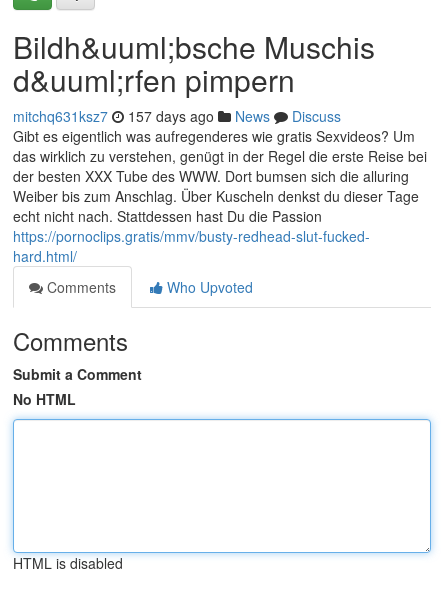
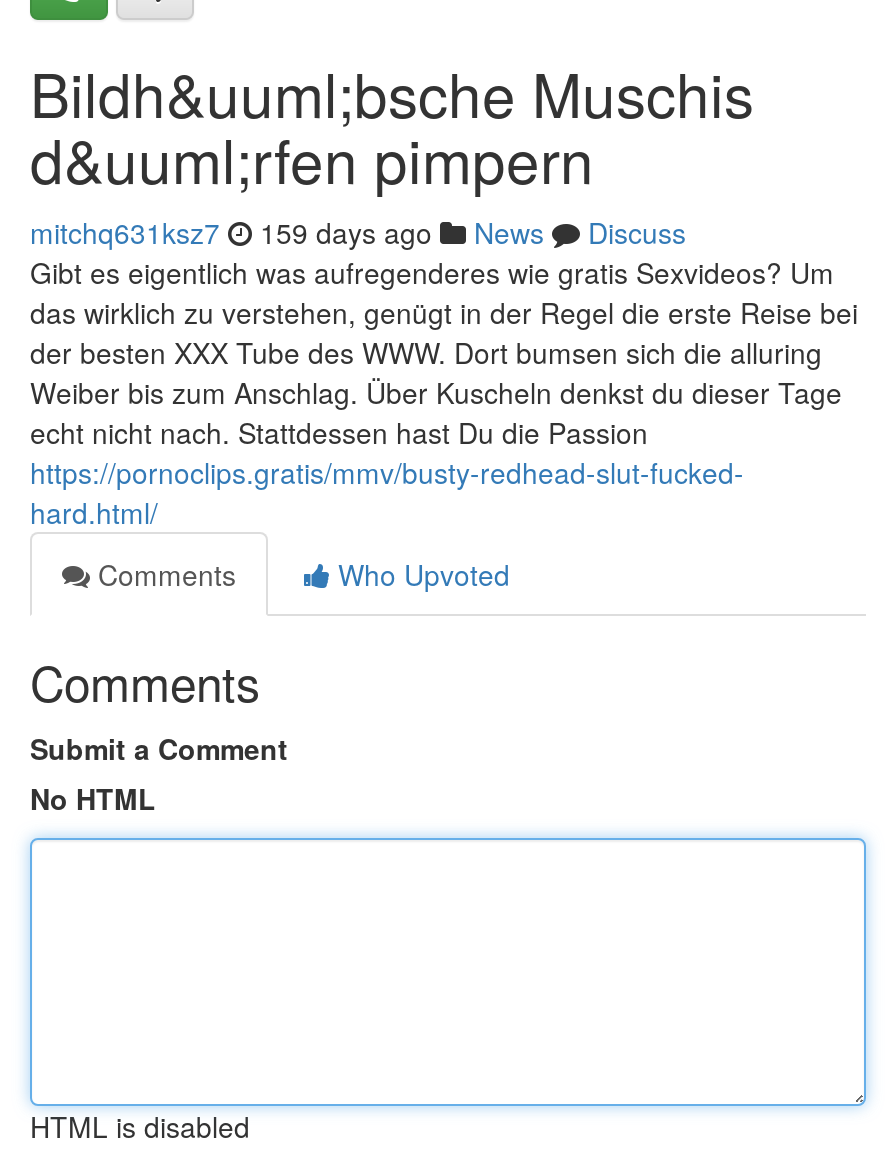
- mitchq631ksz7 157 days ago News Discuss
+ mitchq631ksz7 159 days ago News Discuss
